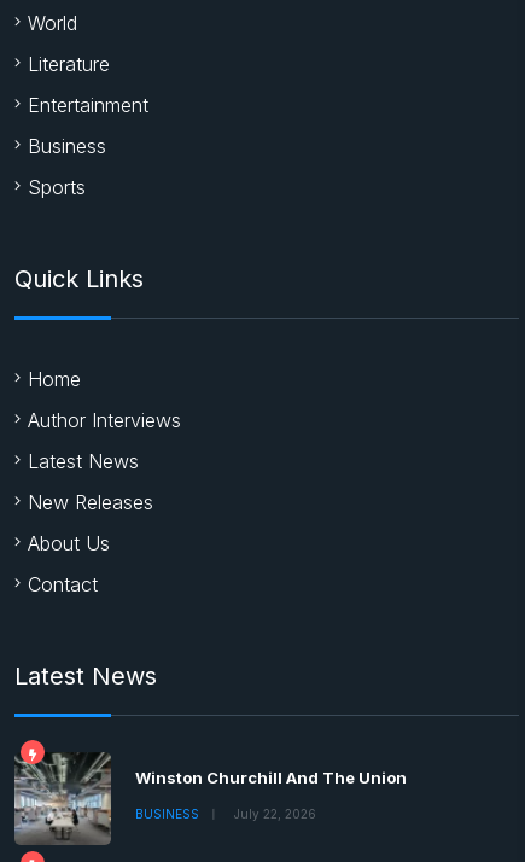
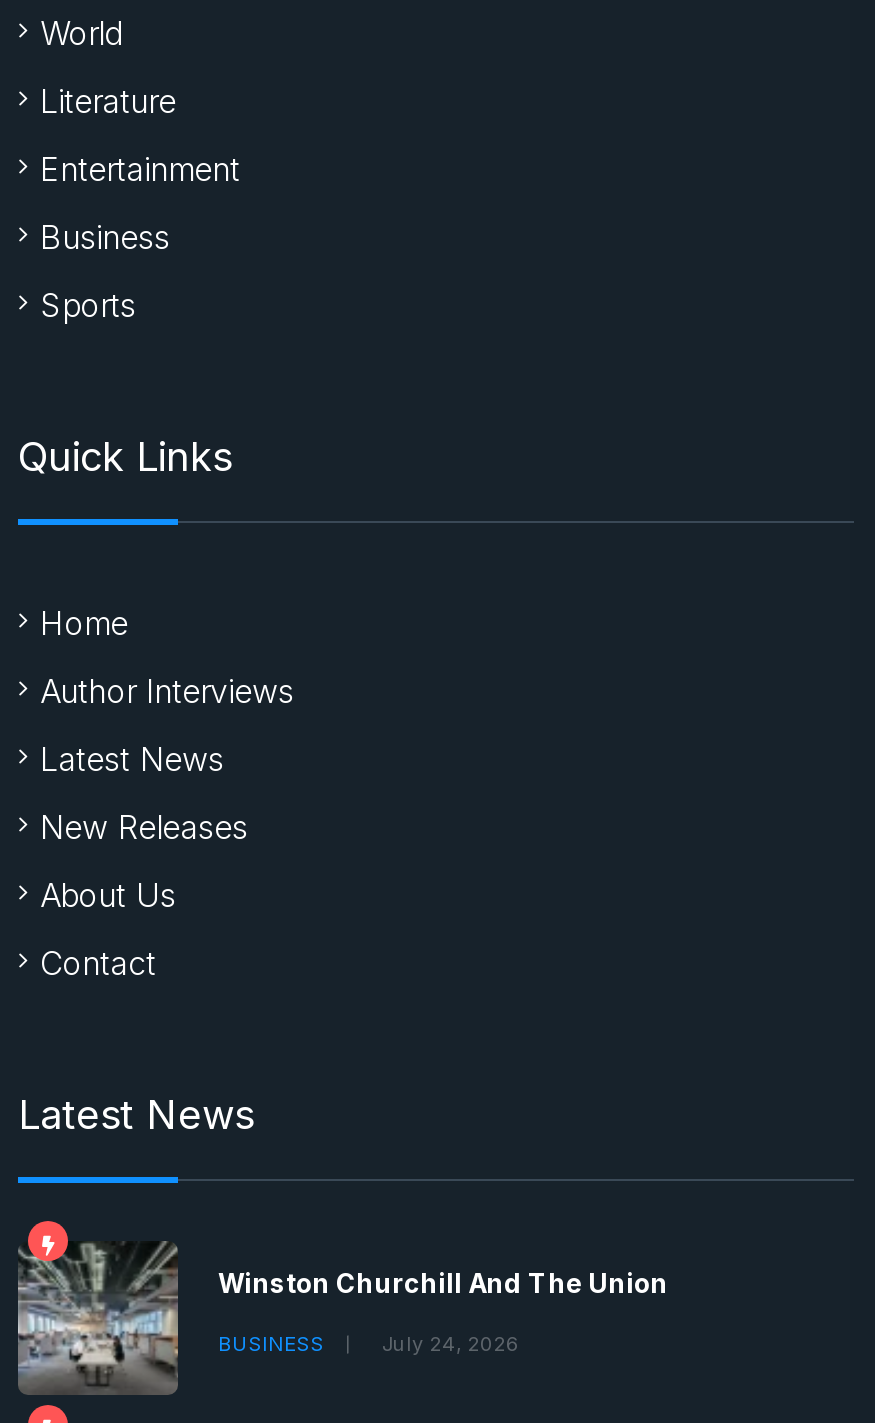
- July 22, 2026
+ July 24, 2026
